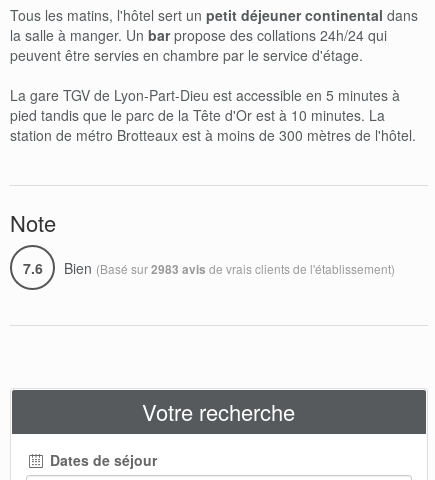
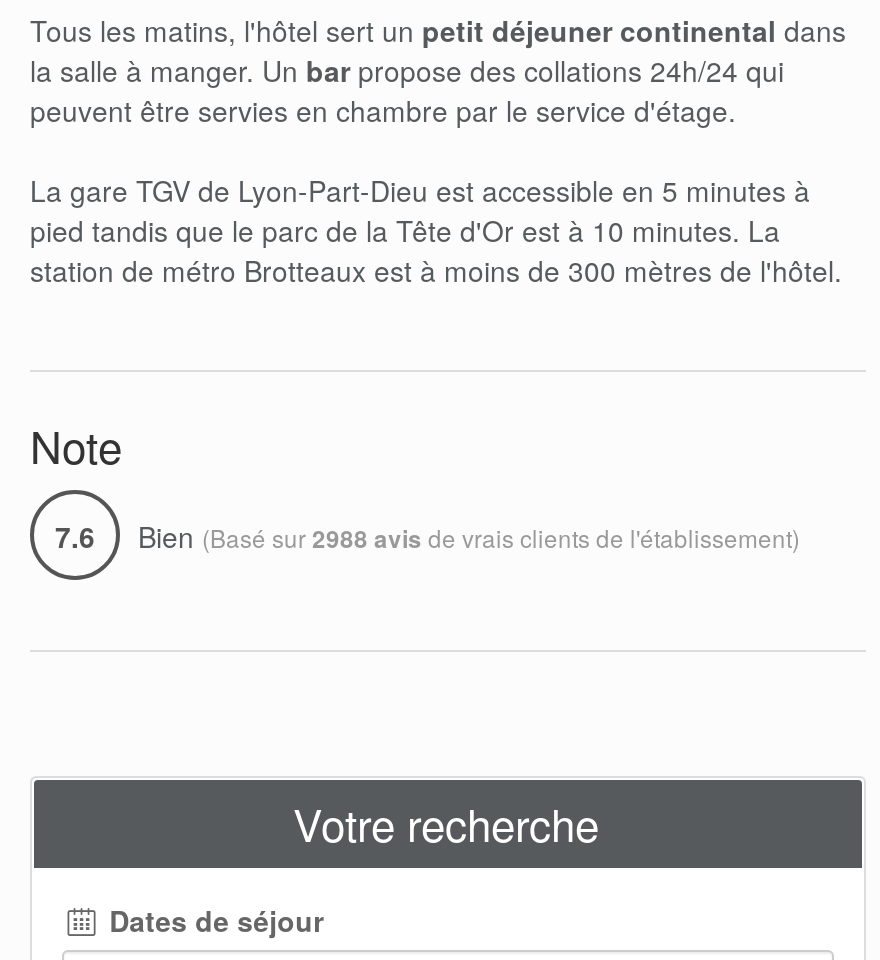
- Bien (Basé sur 2983 avis de vrais clients de l'établissement)
+ Bien (Basé sur 2988 avis de vrais clients de l'établissement)
